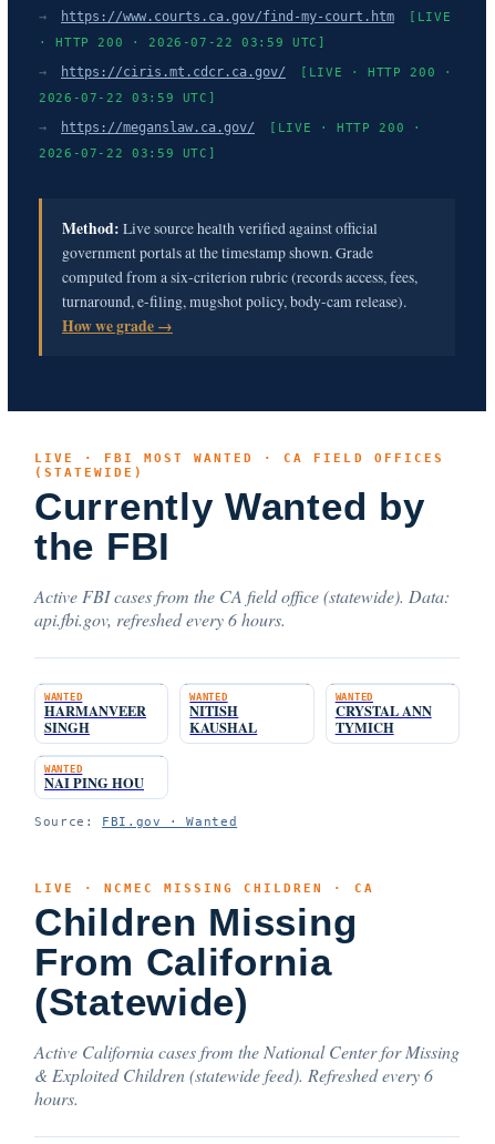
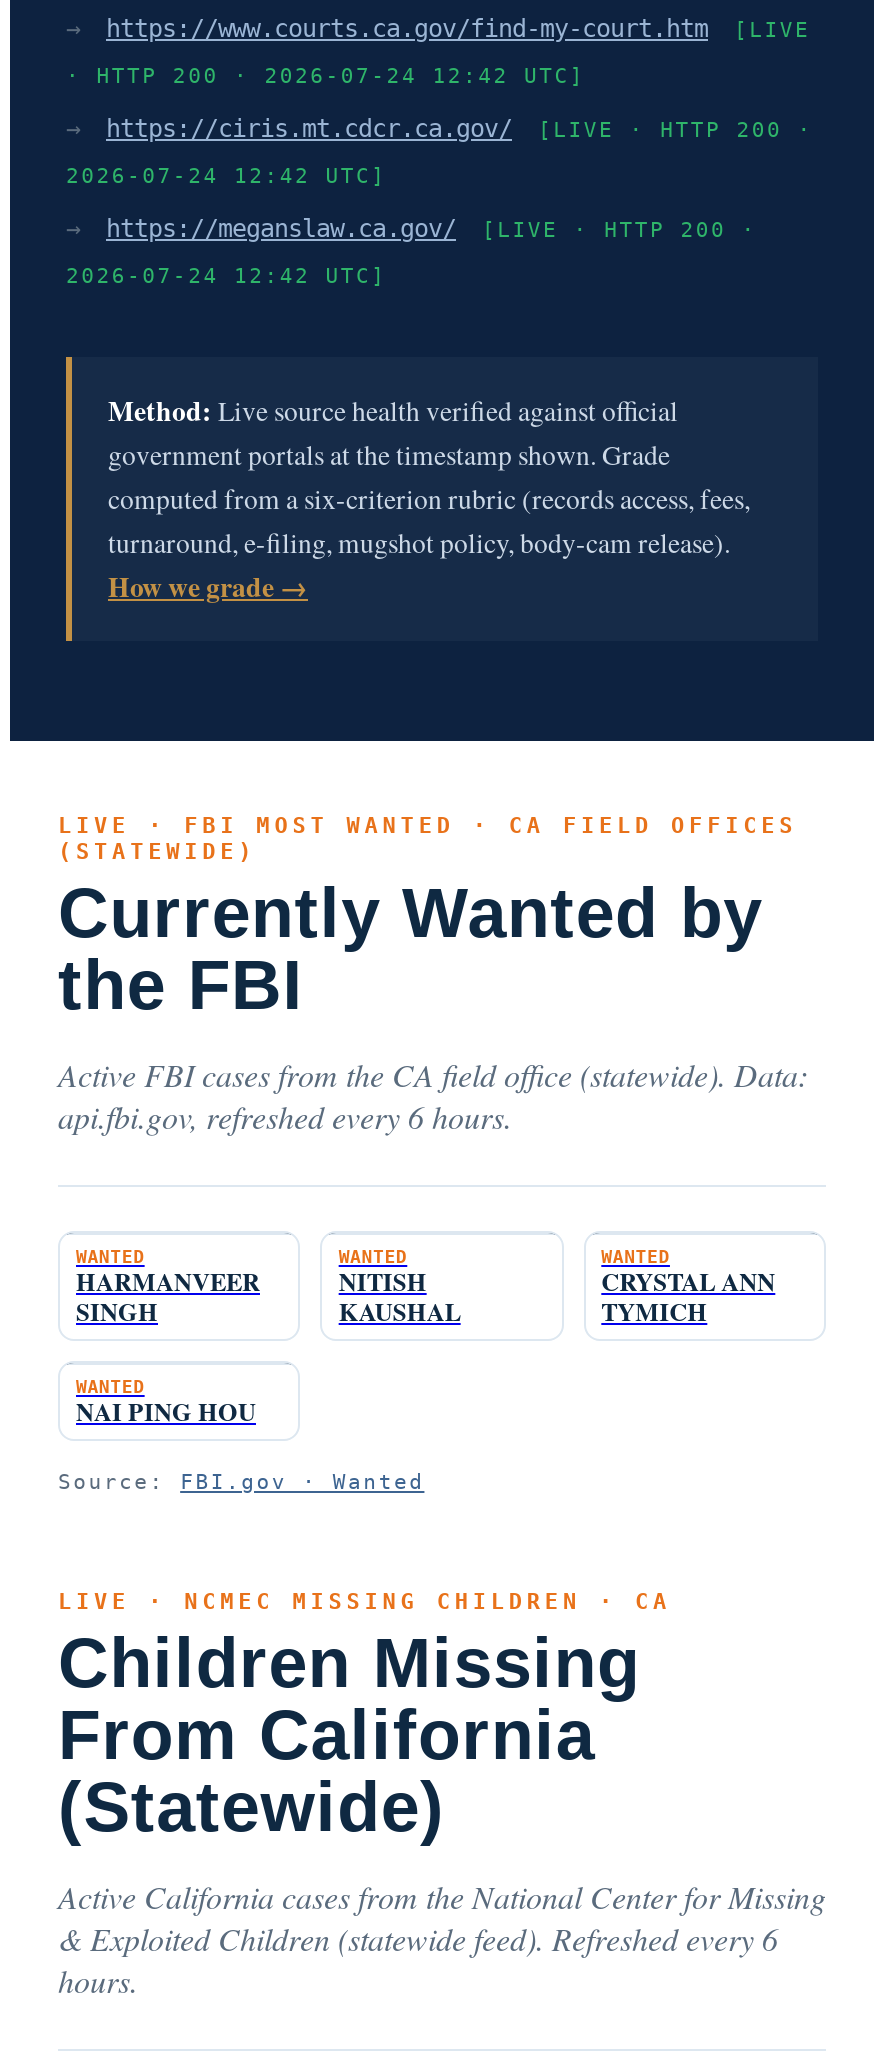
- · HTTP 200 · 2026-07-22 03:59 UTC]
+ · HTTP 200 · 2026-07-24 12:42 UTC]

- 2026-07-22 03:59 UTC]
+ 2026-07-24 12:42 UTC]

- 2026-07-22 03:59 UTC]
+ 2026-07-24 12:42 UTC]
